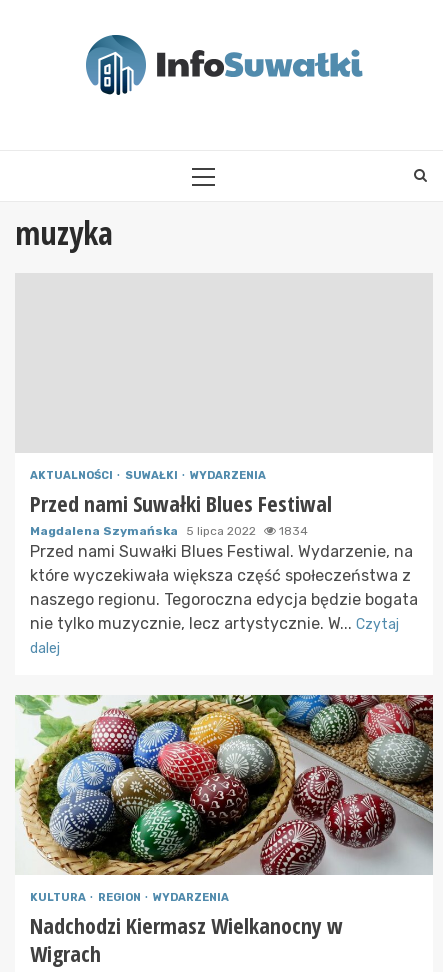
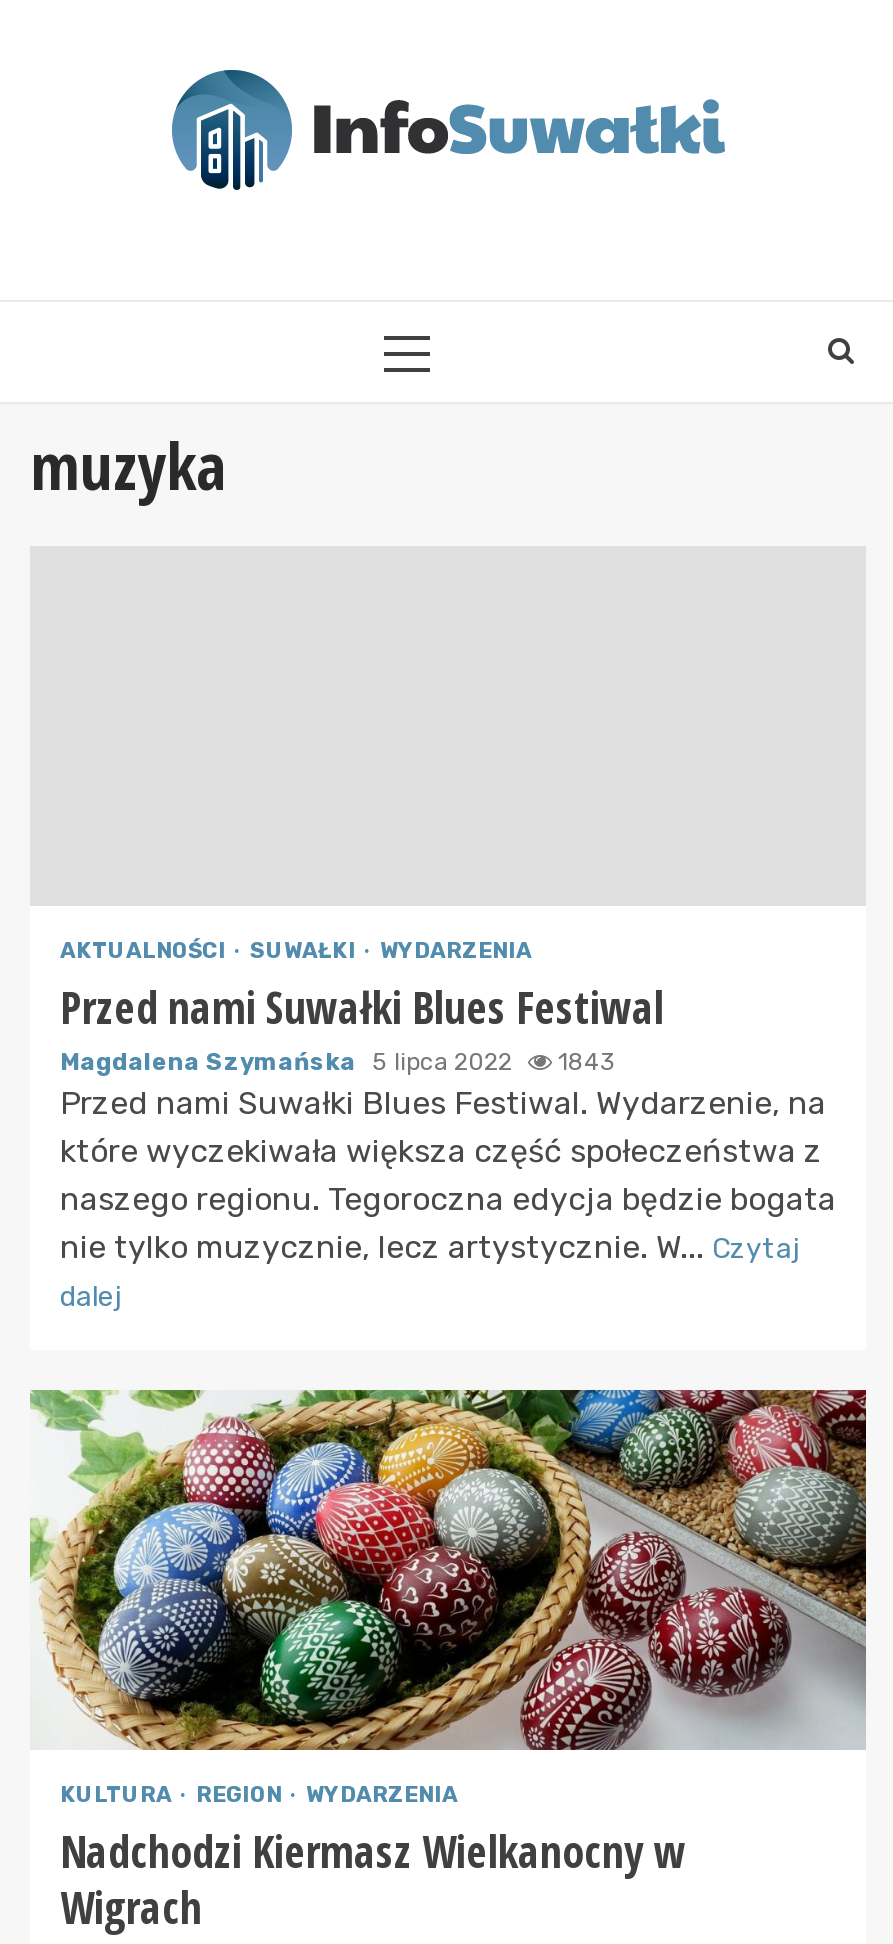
- Magdalena Szymańska 5 lipca 2022 1834
+ Magdalena Szymańska 5 lipca 2022 1843
